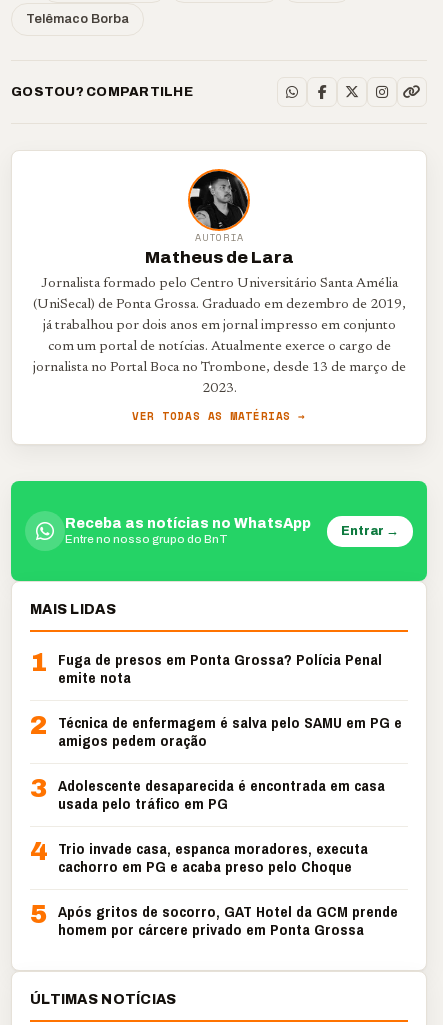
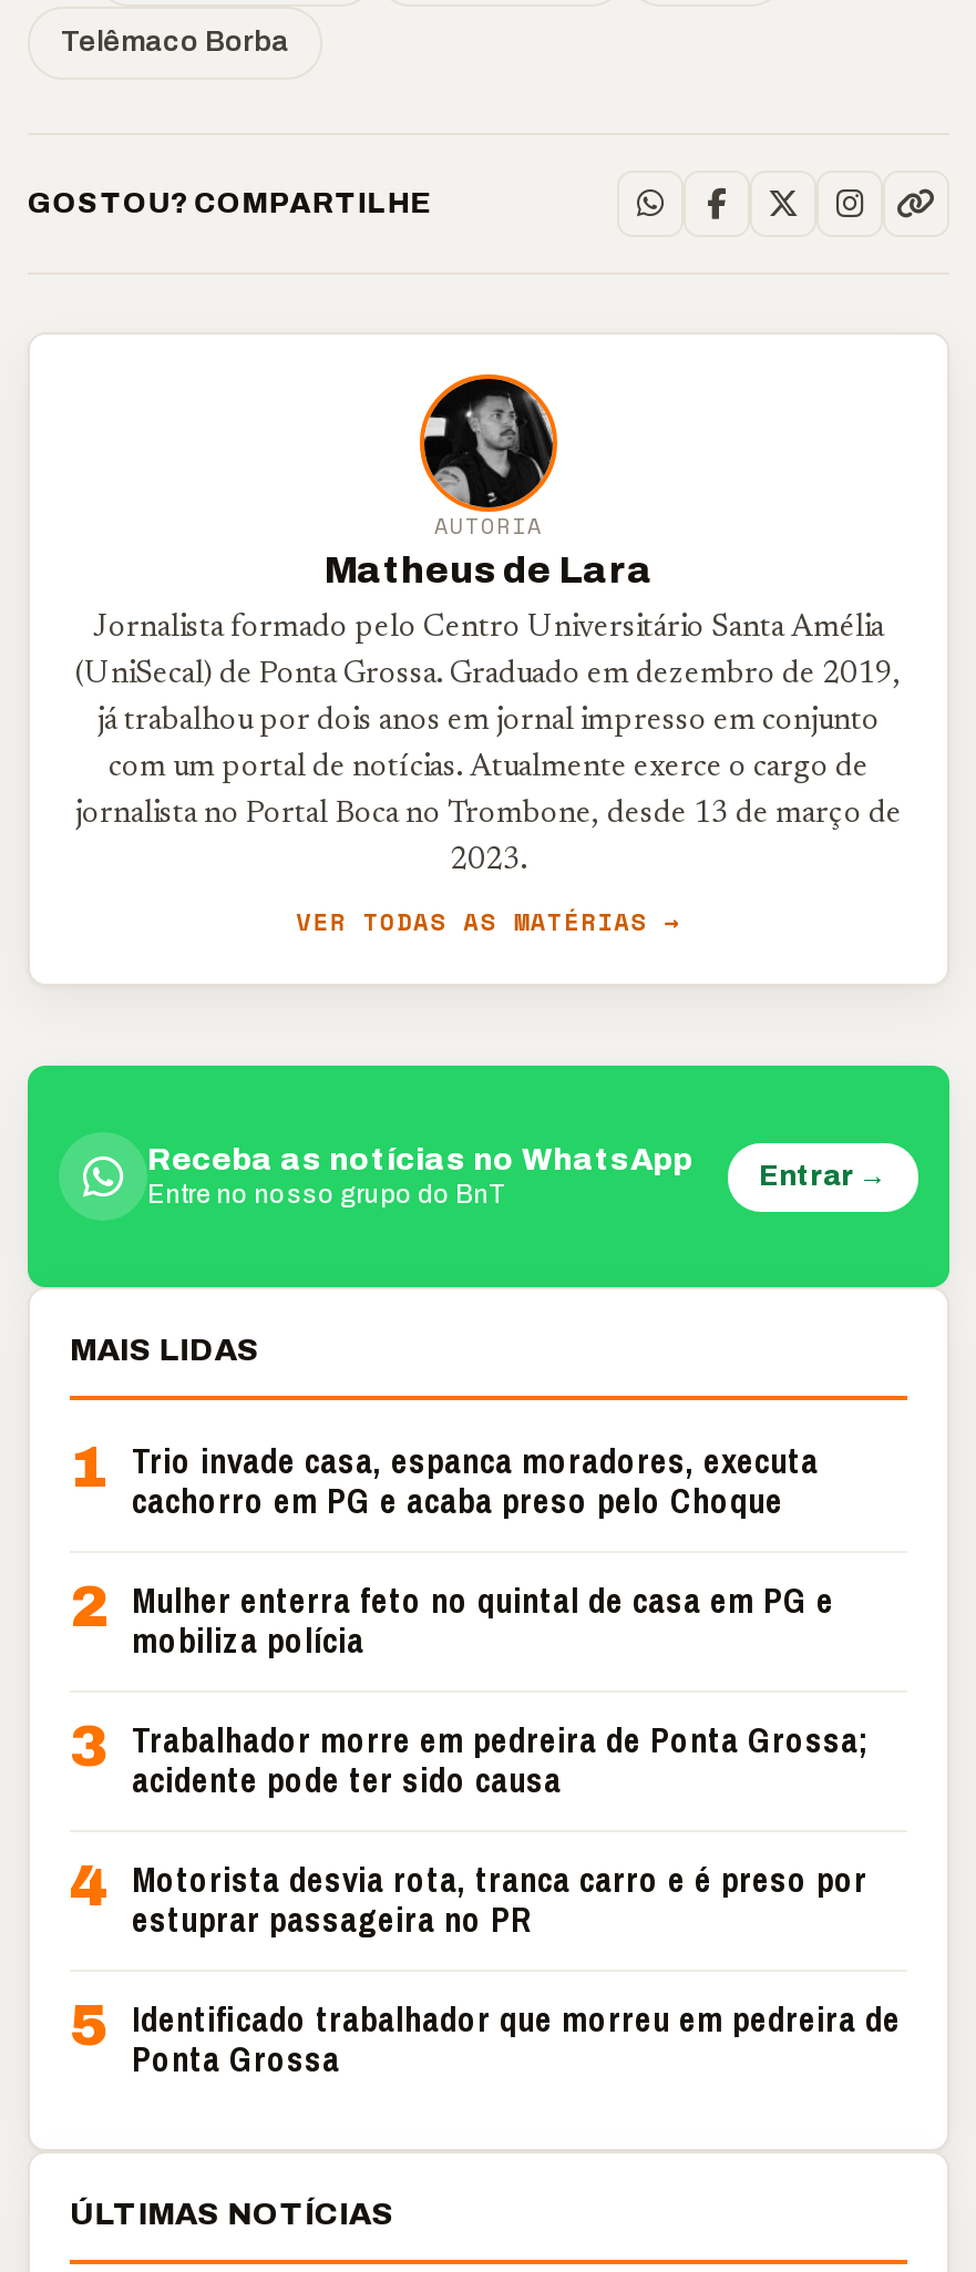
- 1 Fuga de presos em Ponta Grossa? Polícia Penal
- emite nota
- 2 Técnica de enfermagem é salva pelo SAMU em PG e
- amigos pedem oração
- 3 Adolescente desaparecida é encontrada em casa
- usada pelo tráfico em PG
- 4 Trio invade casa, espanca moradores, executa
+ 1 Trio invade casa, espanca moradores, executa

moved up: cachorro em PG e acaba preso pelo Choque

- 5 Após gritos de socorro, GAT Hotel da GCM prende
- homem por cárcere privado em Ponta Grossa
+ 2 Mulher enterra feto no quintal de casa em PG e
+ mobiliza polícia
+ 3 Trabalhador morre em pedreira de Ponta Grossa;
+ acidente pode ter sido causa
+ 4 Motorista desvia rota, tranca carro e é preso por
+ estuprar passageira no PR
+ 5 Identificado trabalhador que morreu em pedreira de
+ Ponta Grossa
